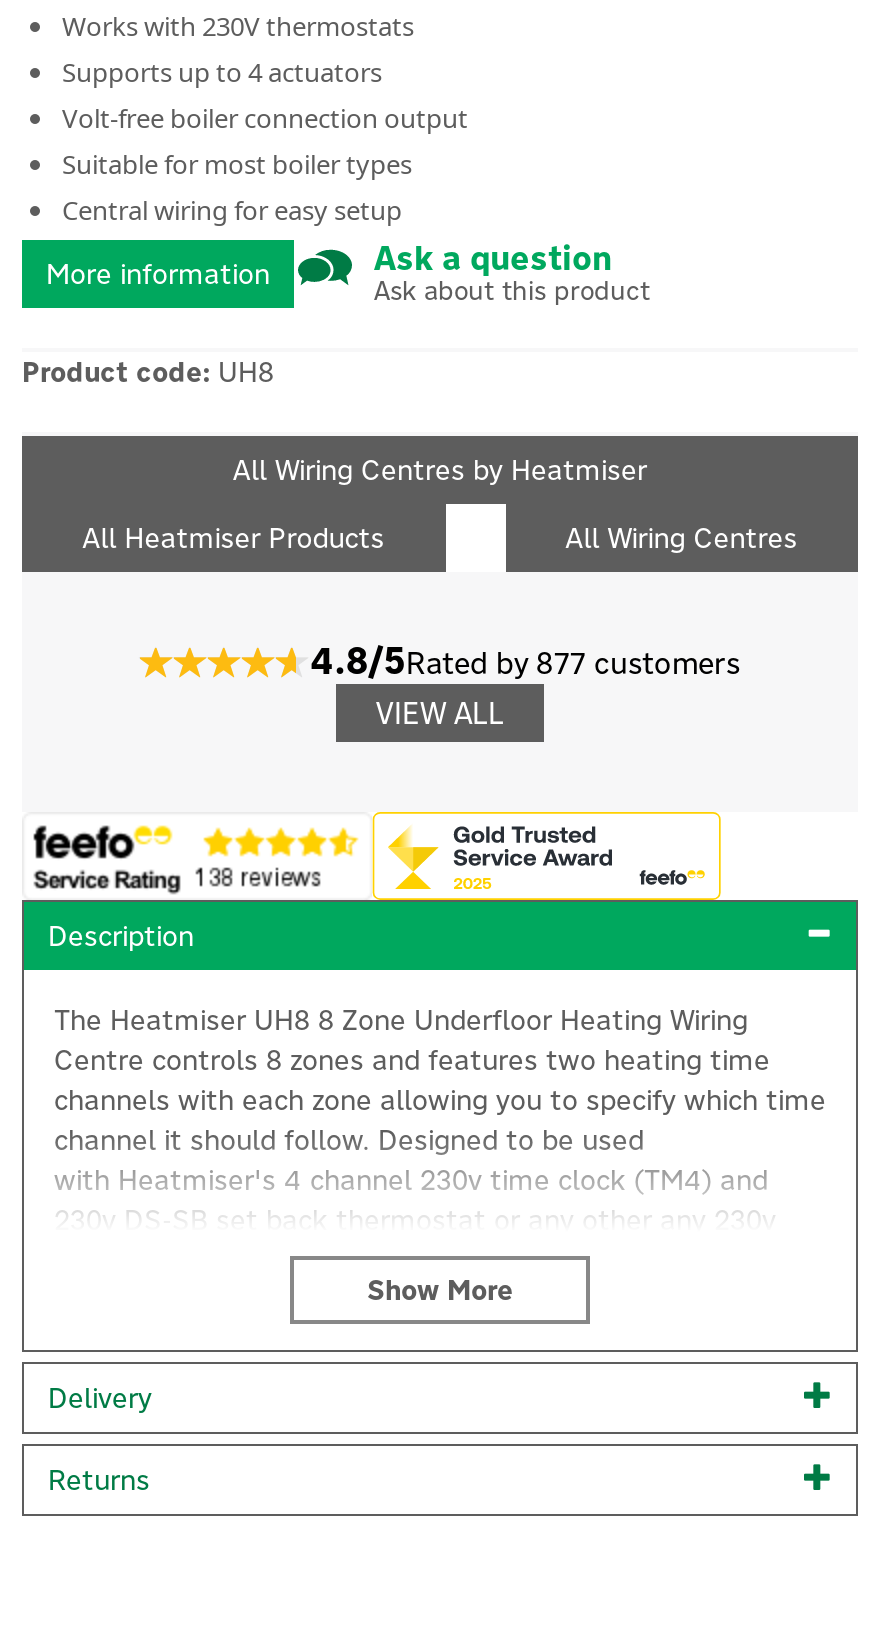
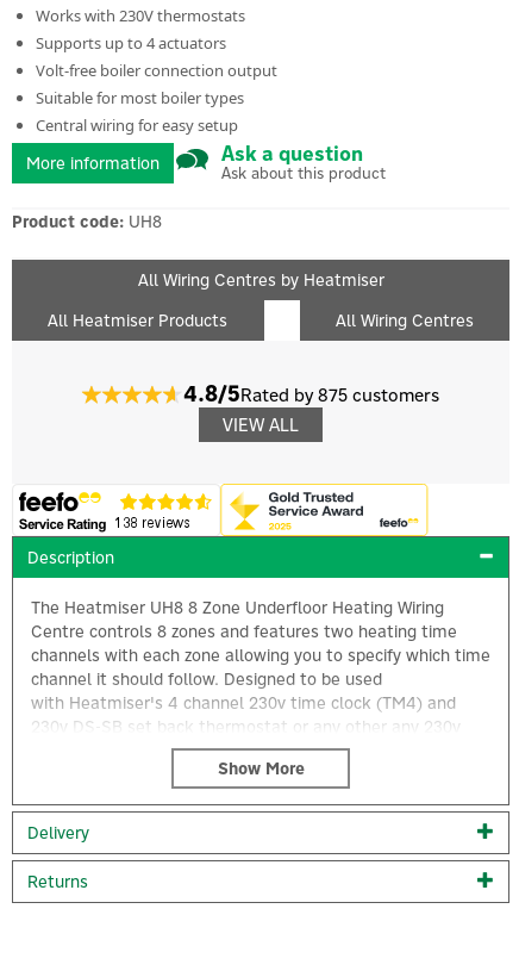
- 4.8/5Rated by 877 customers
+ 4.8/5Rated by 875 customers
